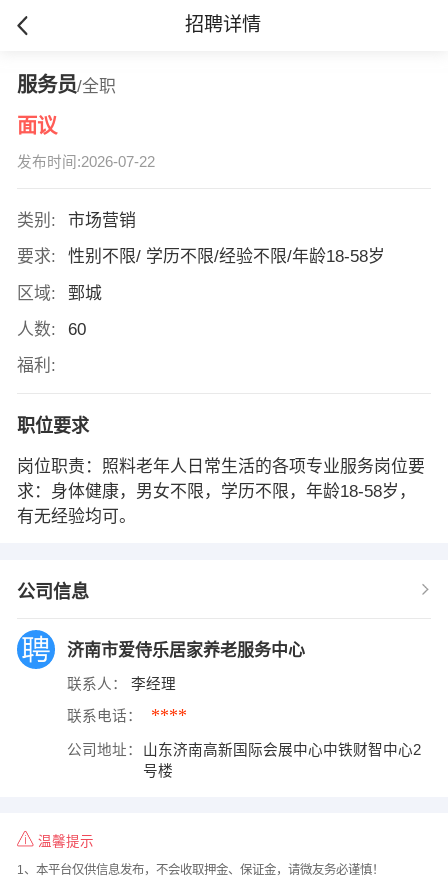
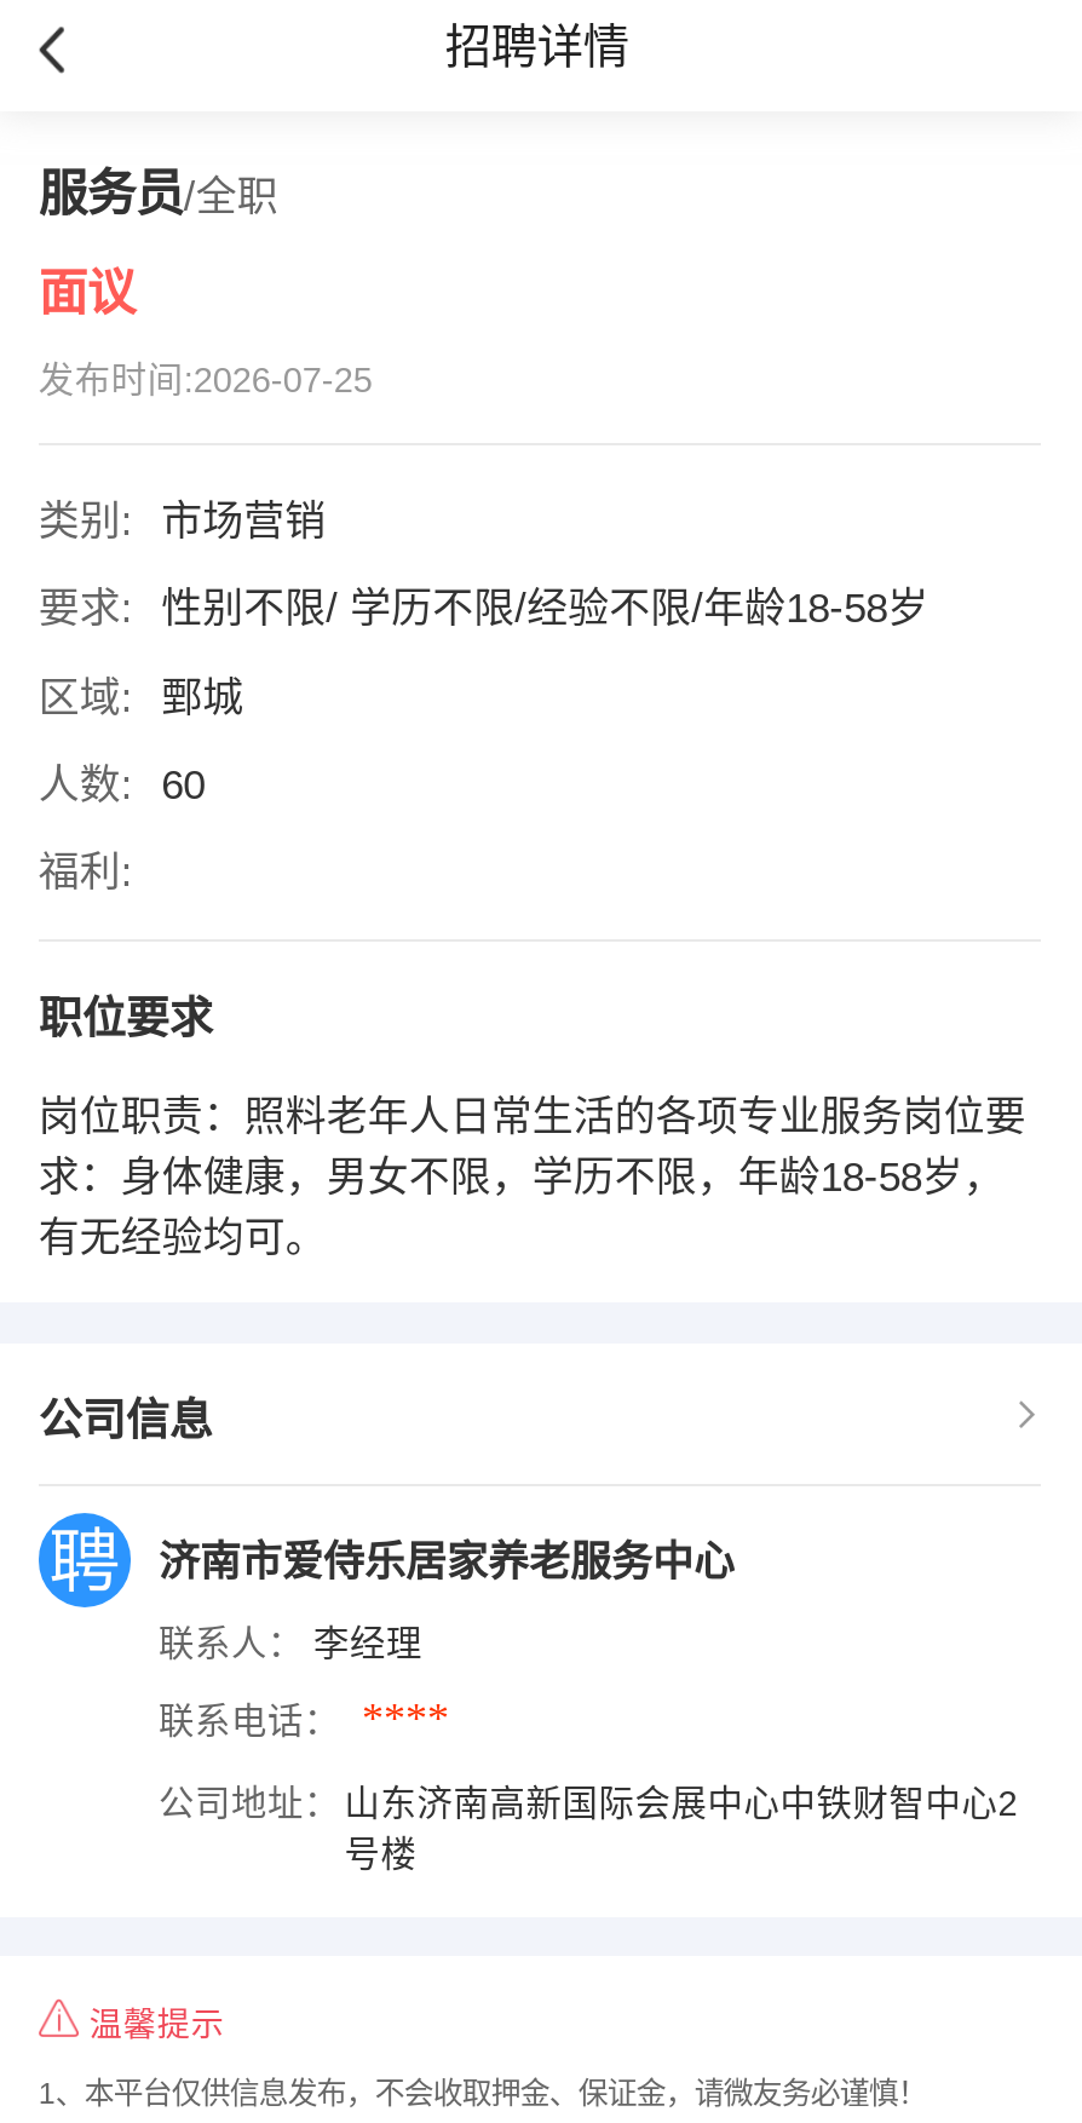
- 发布时间:2026-07-22
+ 发布时间:2026-07-25
